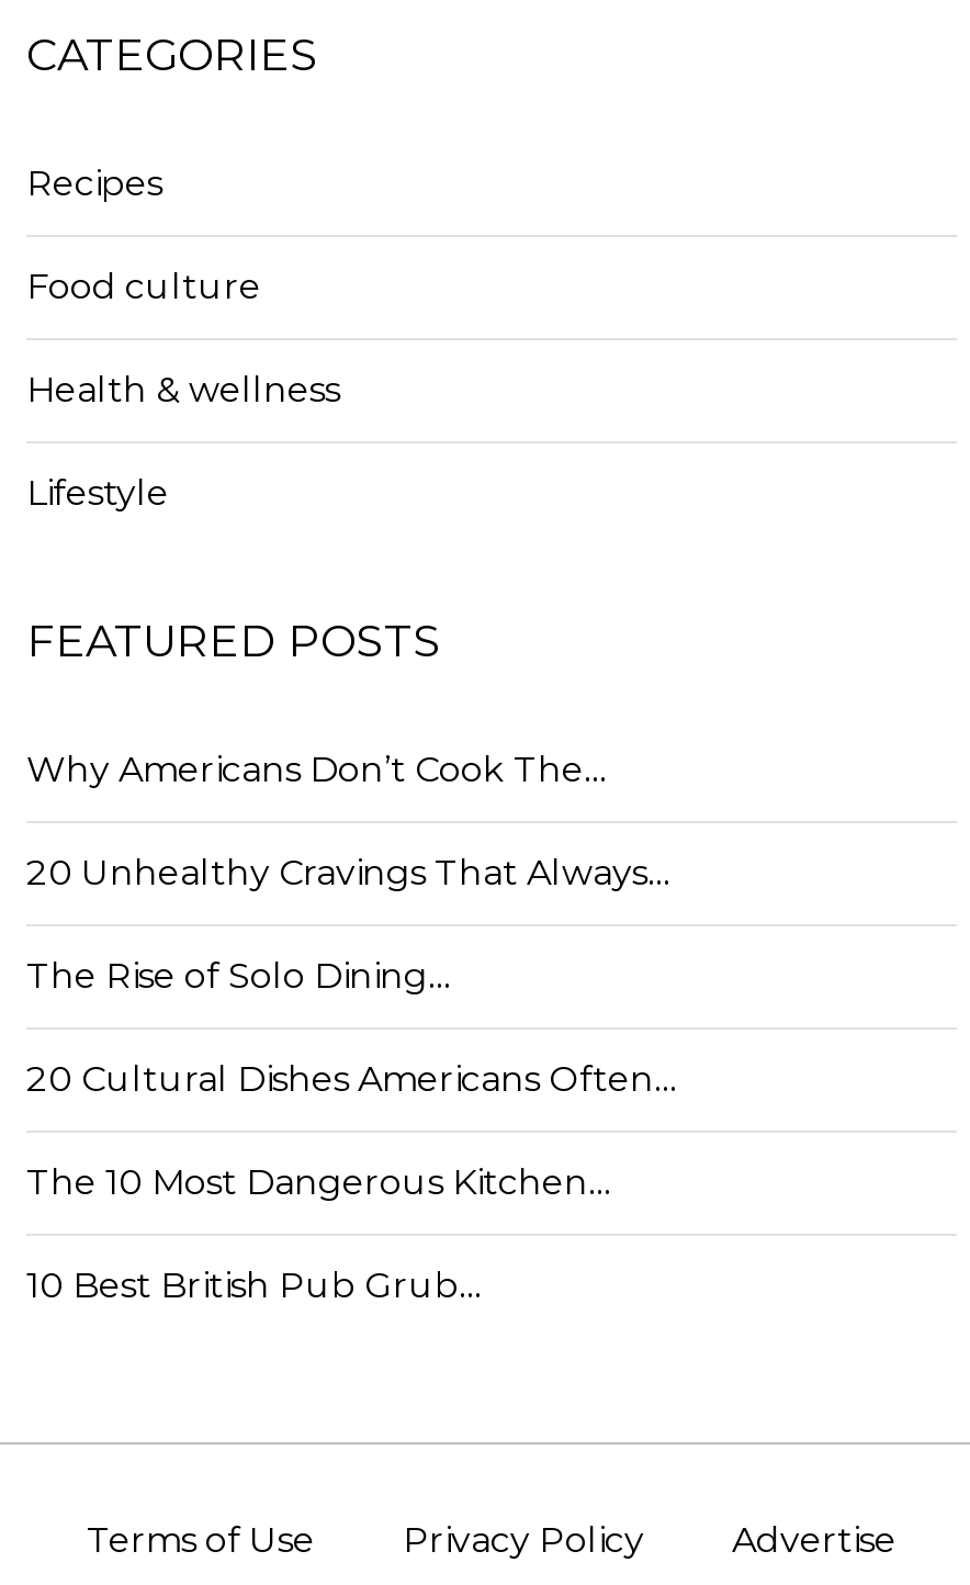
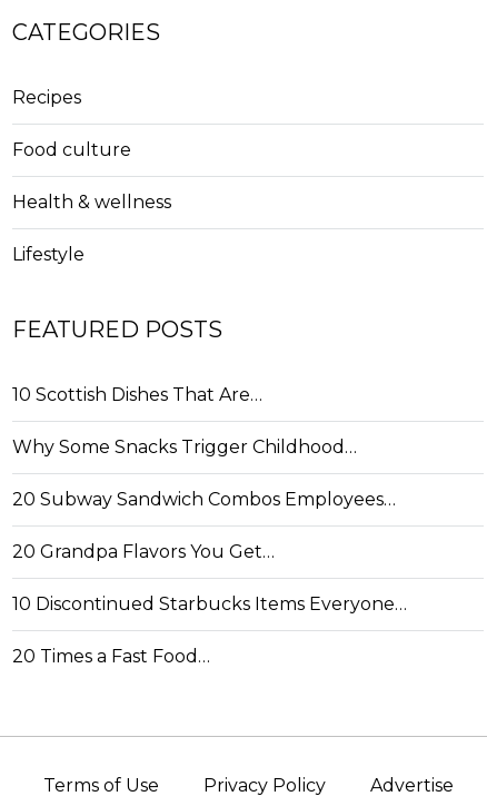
- Why Americans Don’t Cook The…
+ 10 Scottish Dishes That Are…

- 20 Unhealthy Cravings That Always…
+ Why Some Snacks Trigger Childhood…

- The Rise of Solo Dining…
+ 20 Subway Sandwich Combos Employees…

- 20 Cultural Dishes Americans Often…
+ 20 Grandpa Flavors You Get…

- The 10 Most Dangerous Kitchen…
+ 10 Discontinued Starbucks Items Everyone…

- 10 Best British Pub Grub…
+ 20 Times a Fast Food…
